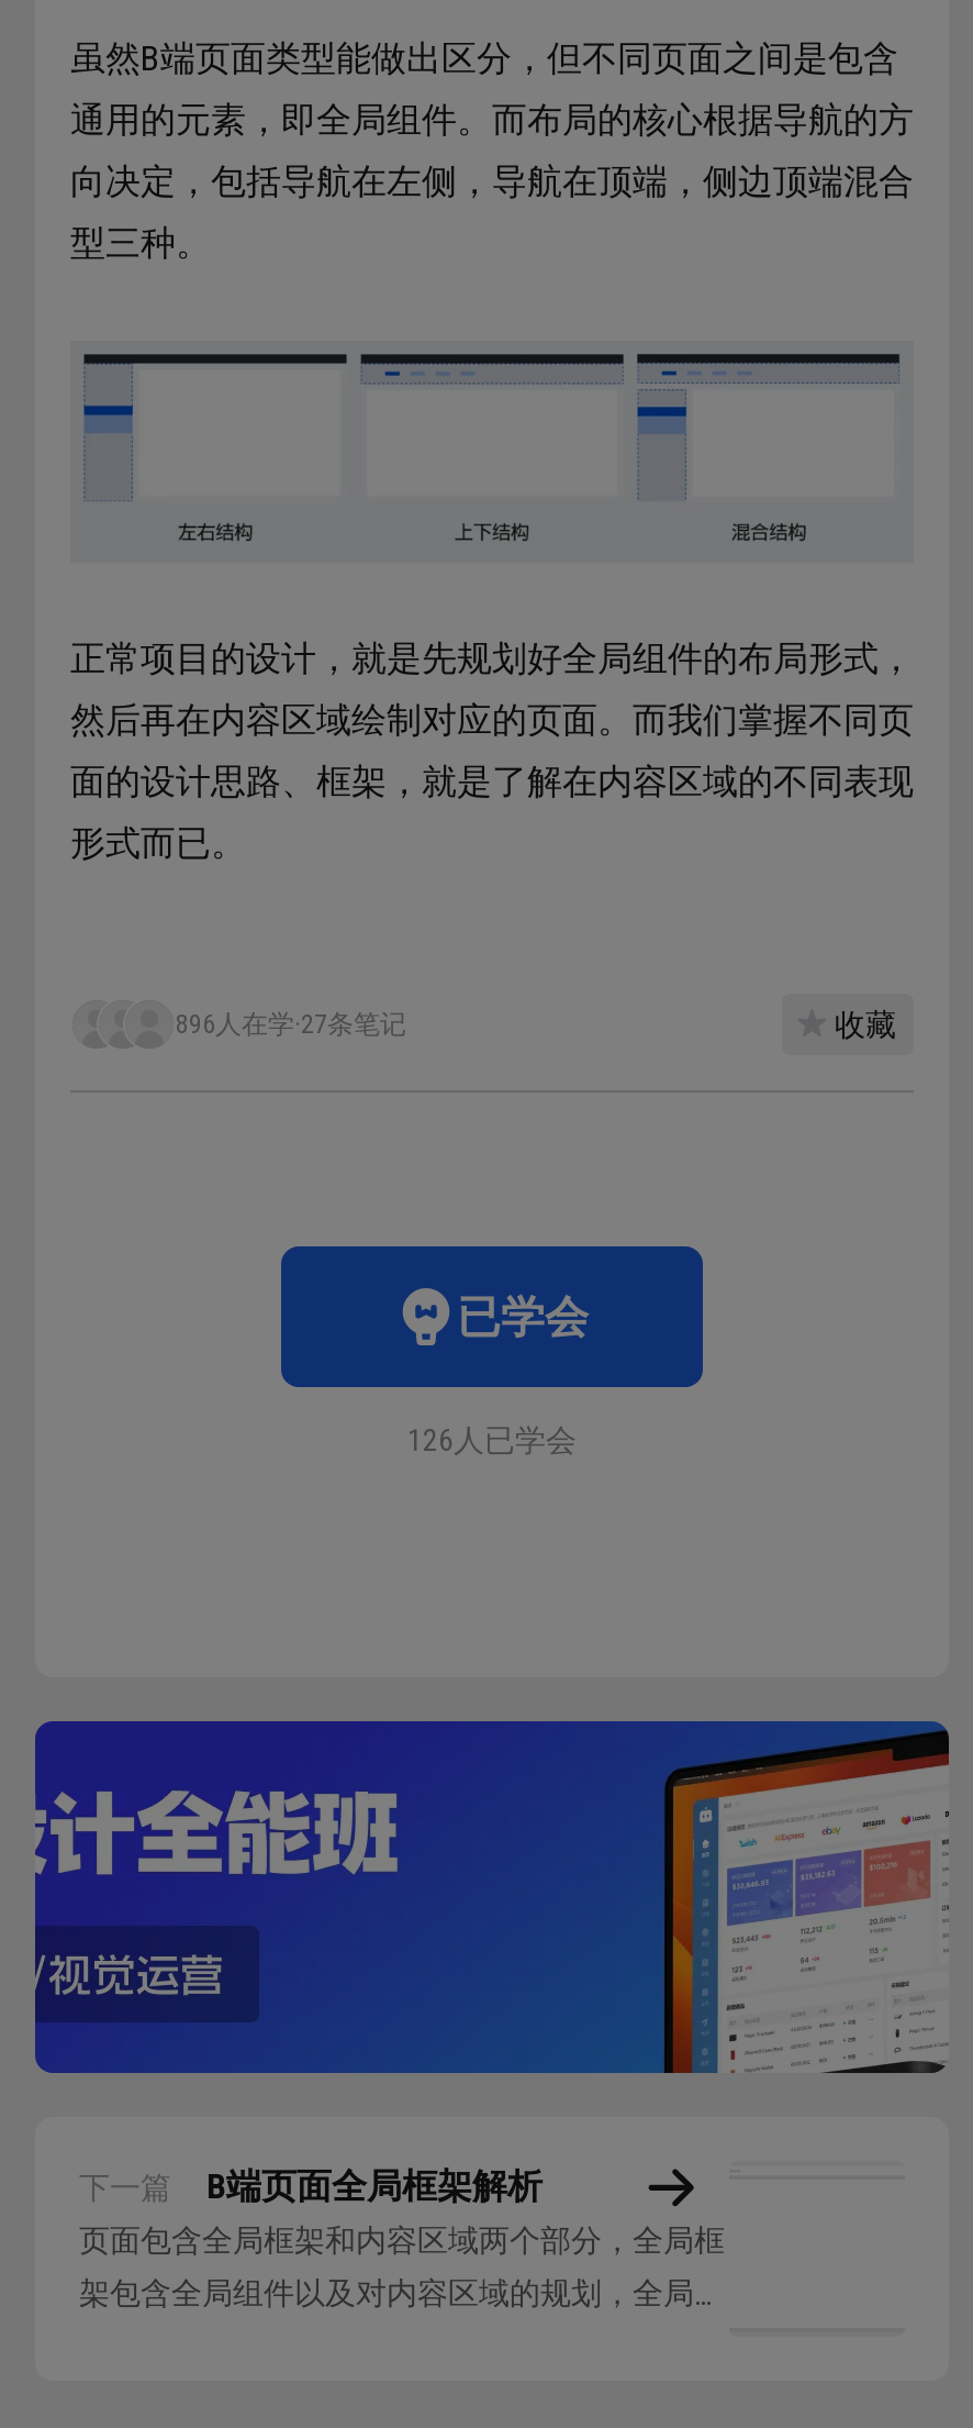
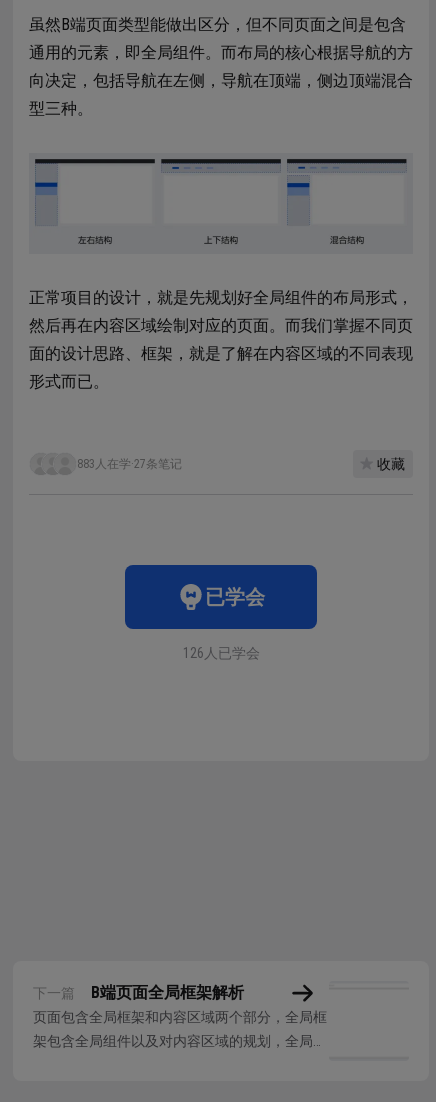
- 896人在学·27条笔记
+ 883人在学·27条笔记

- [image]
